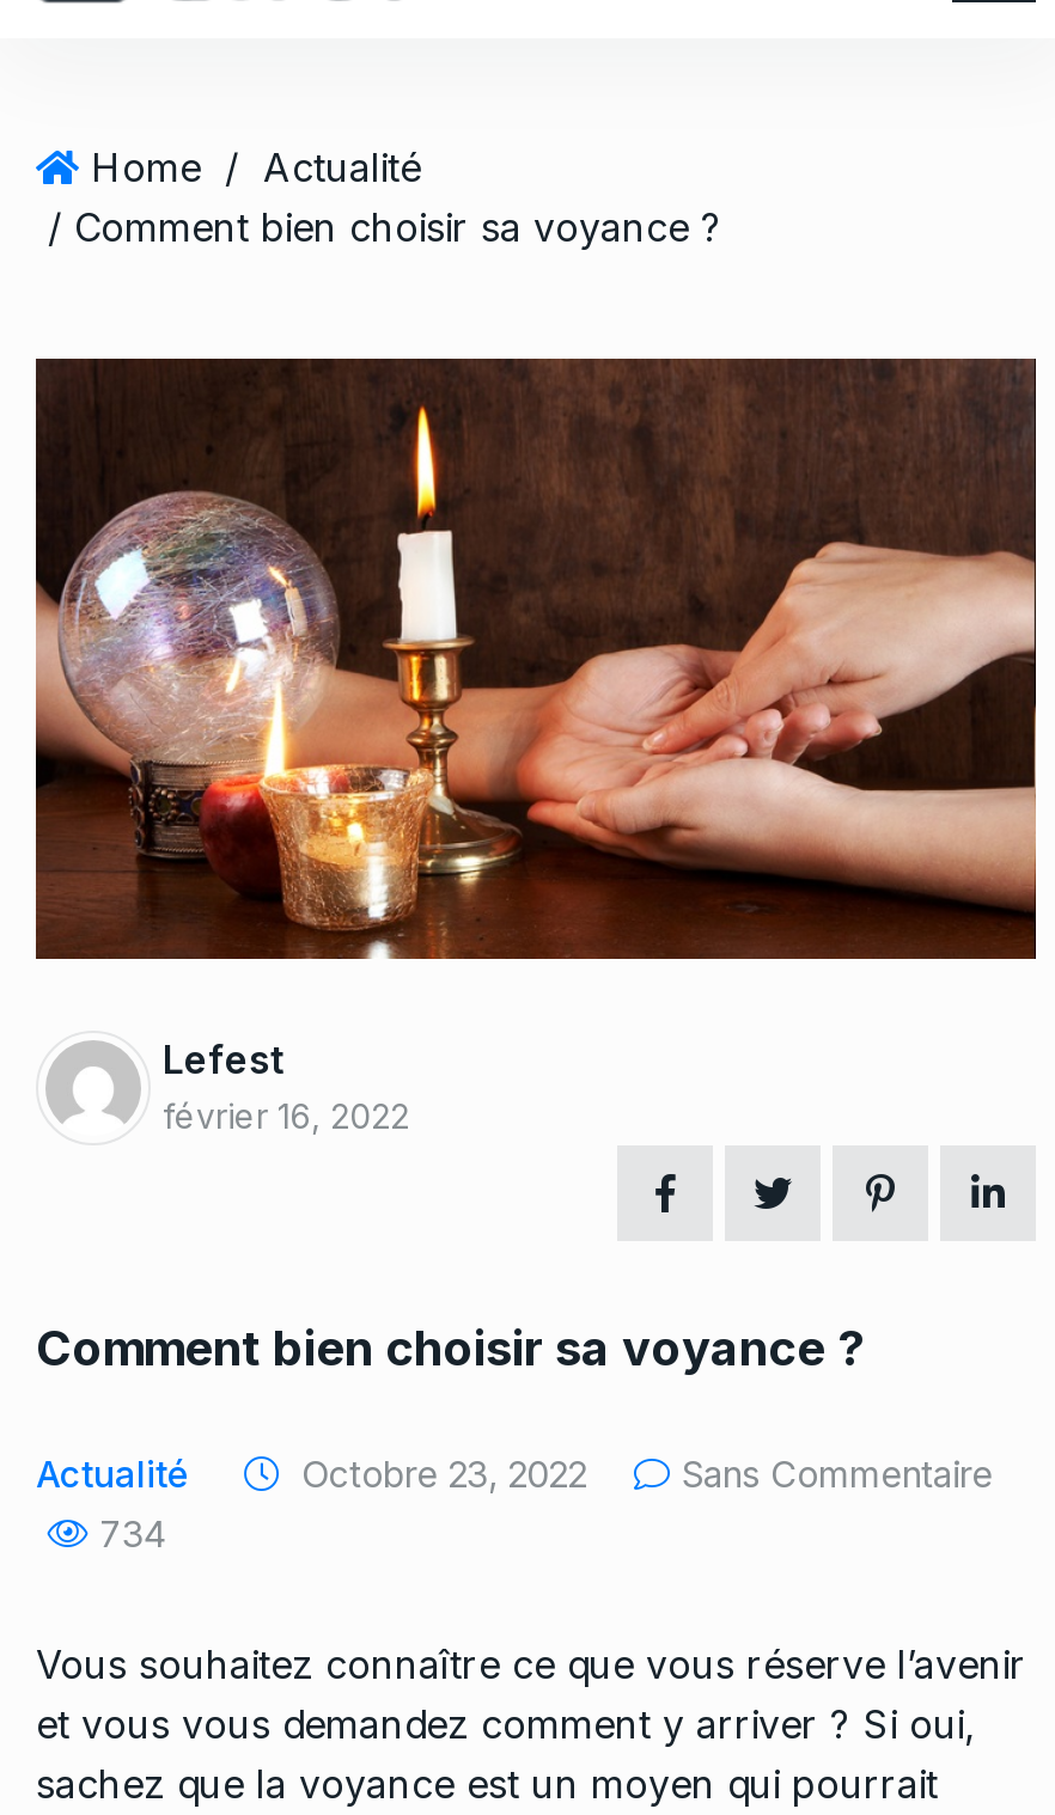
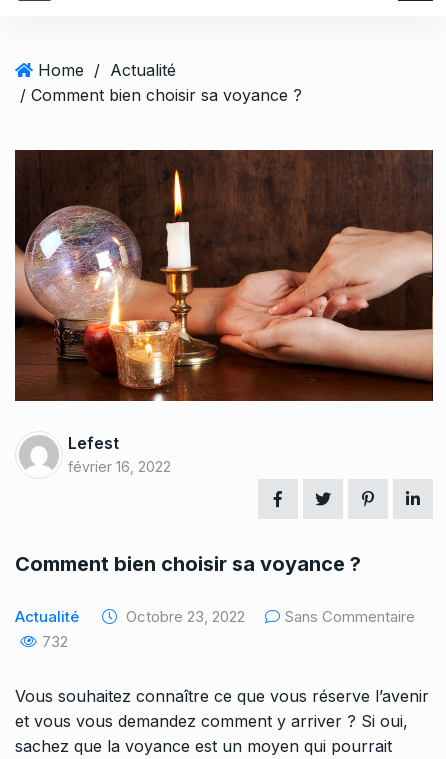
- 734
+ 732
